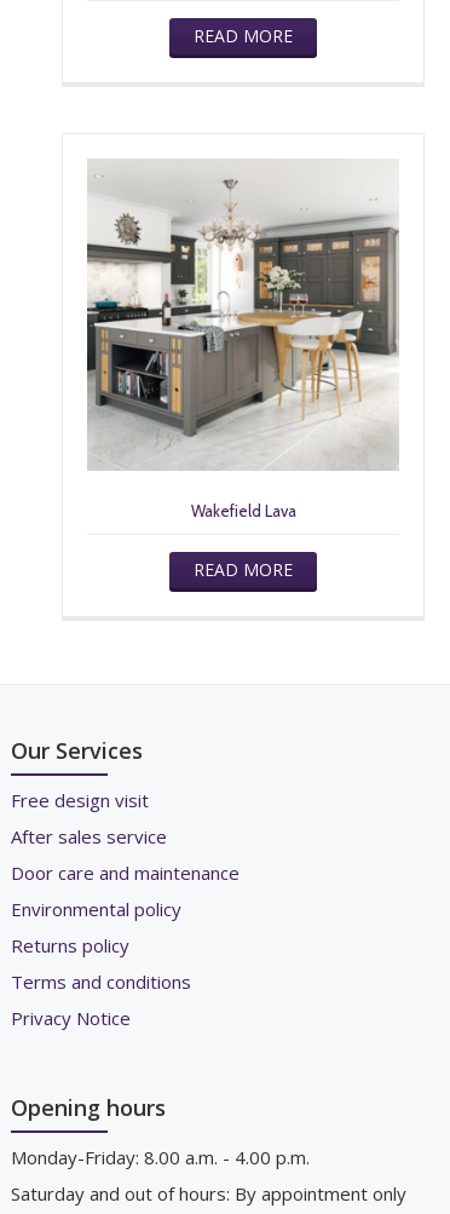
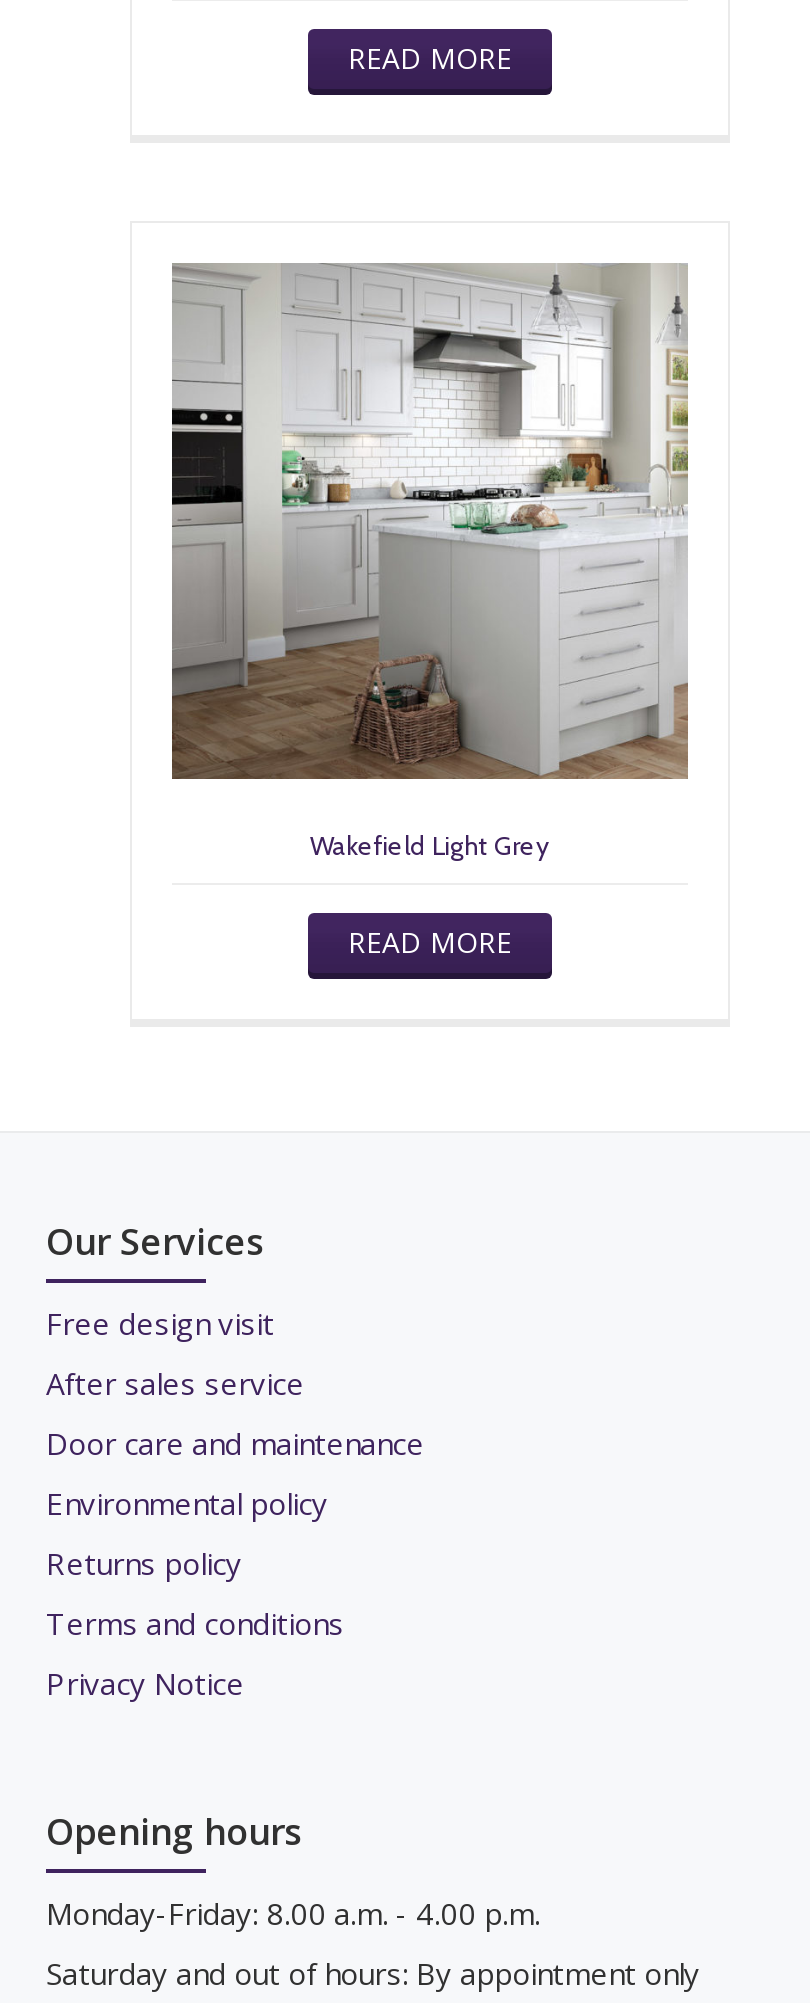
- [image]
- Wakefield Lava
+ [image]
+ Wakefield Light Grey
